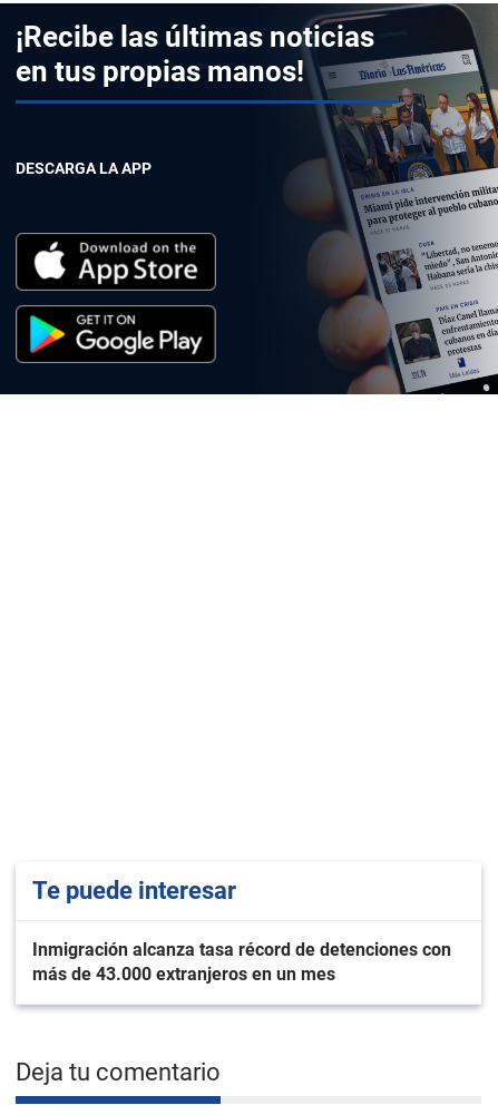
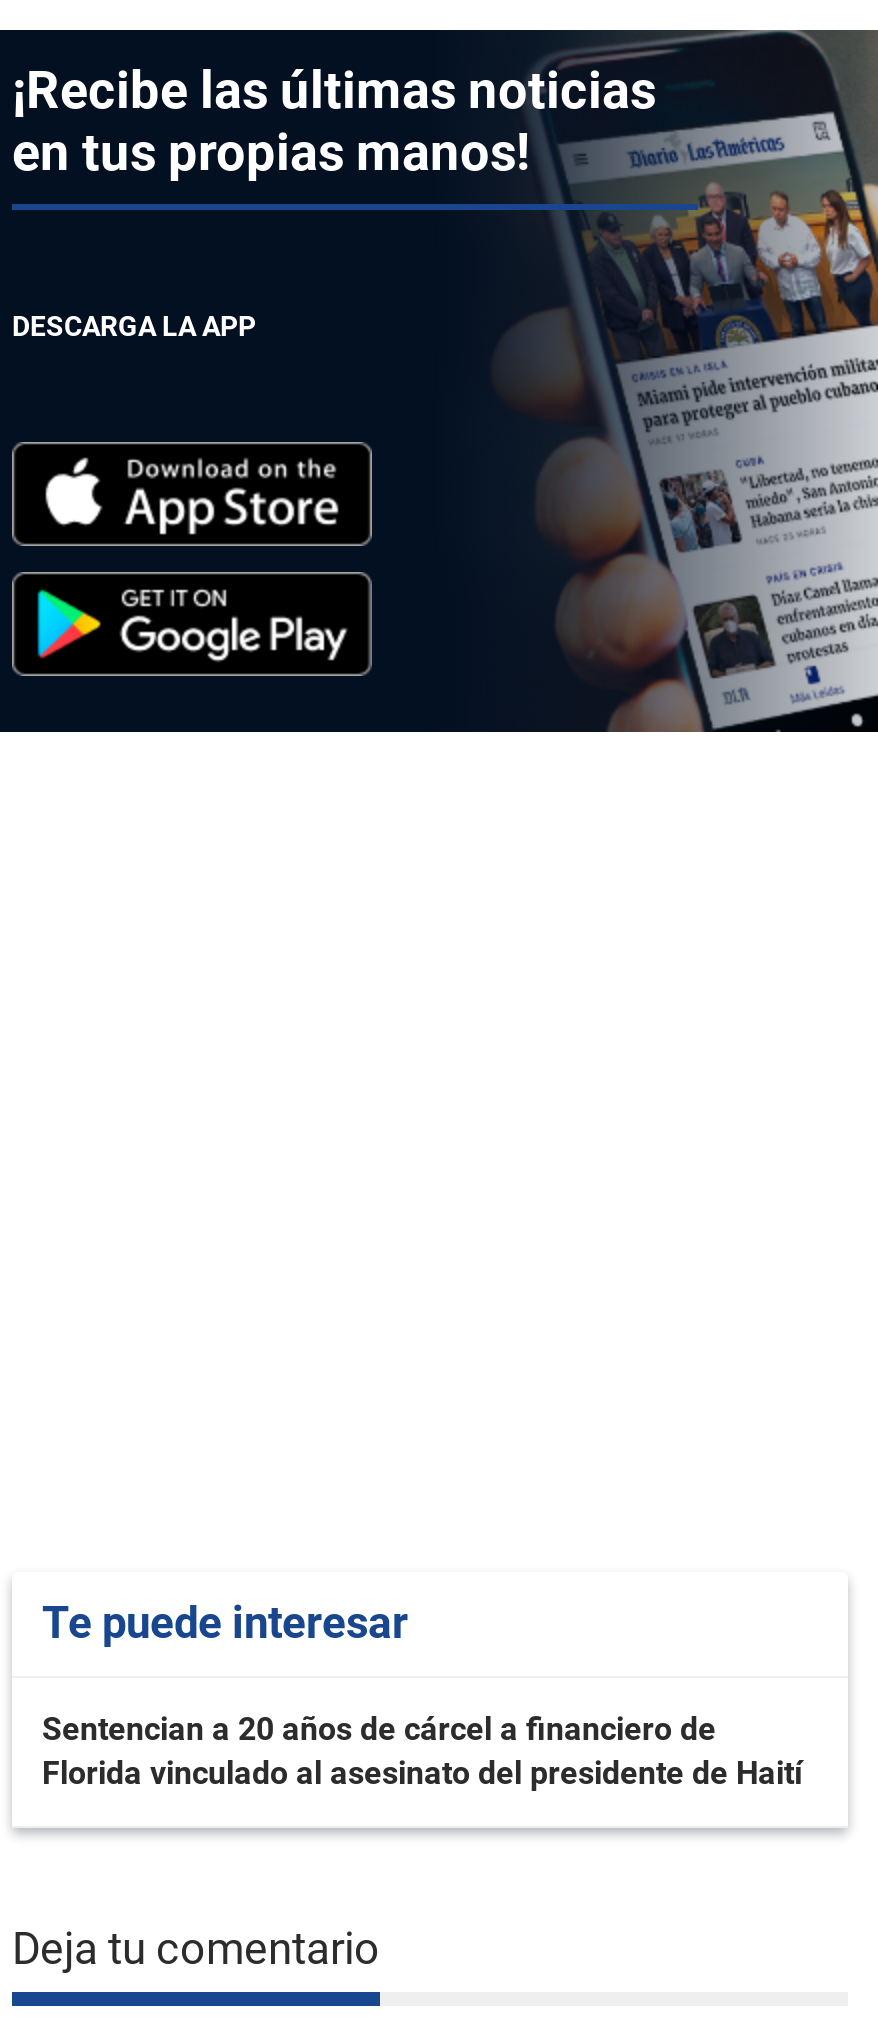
- Inmigración alcanza tasa récord de detenciones con
- más de 43.000 extranjeros en un mes
+ Sentencian a 20 años de cárcel a financiero de
+ Florida vinculado al asesinato del presidente de Haití
